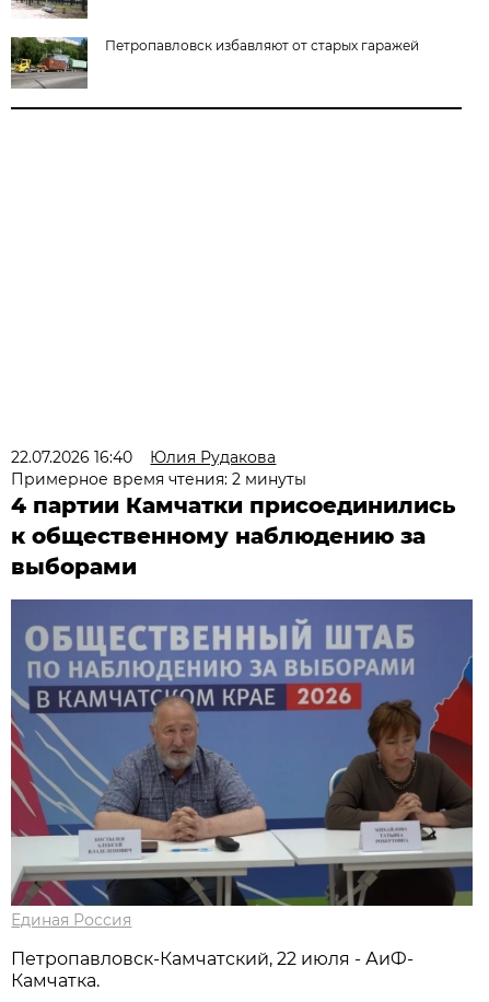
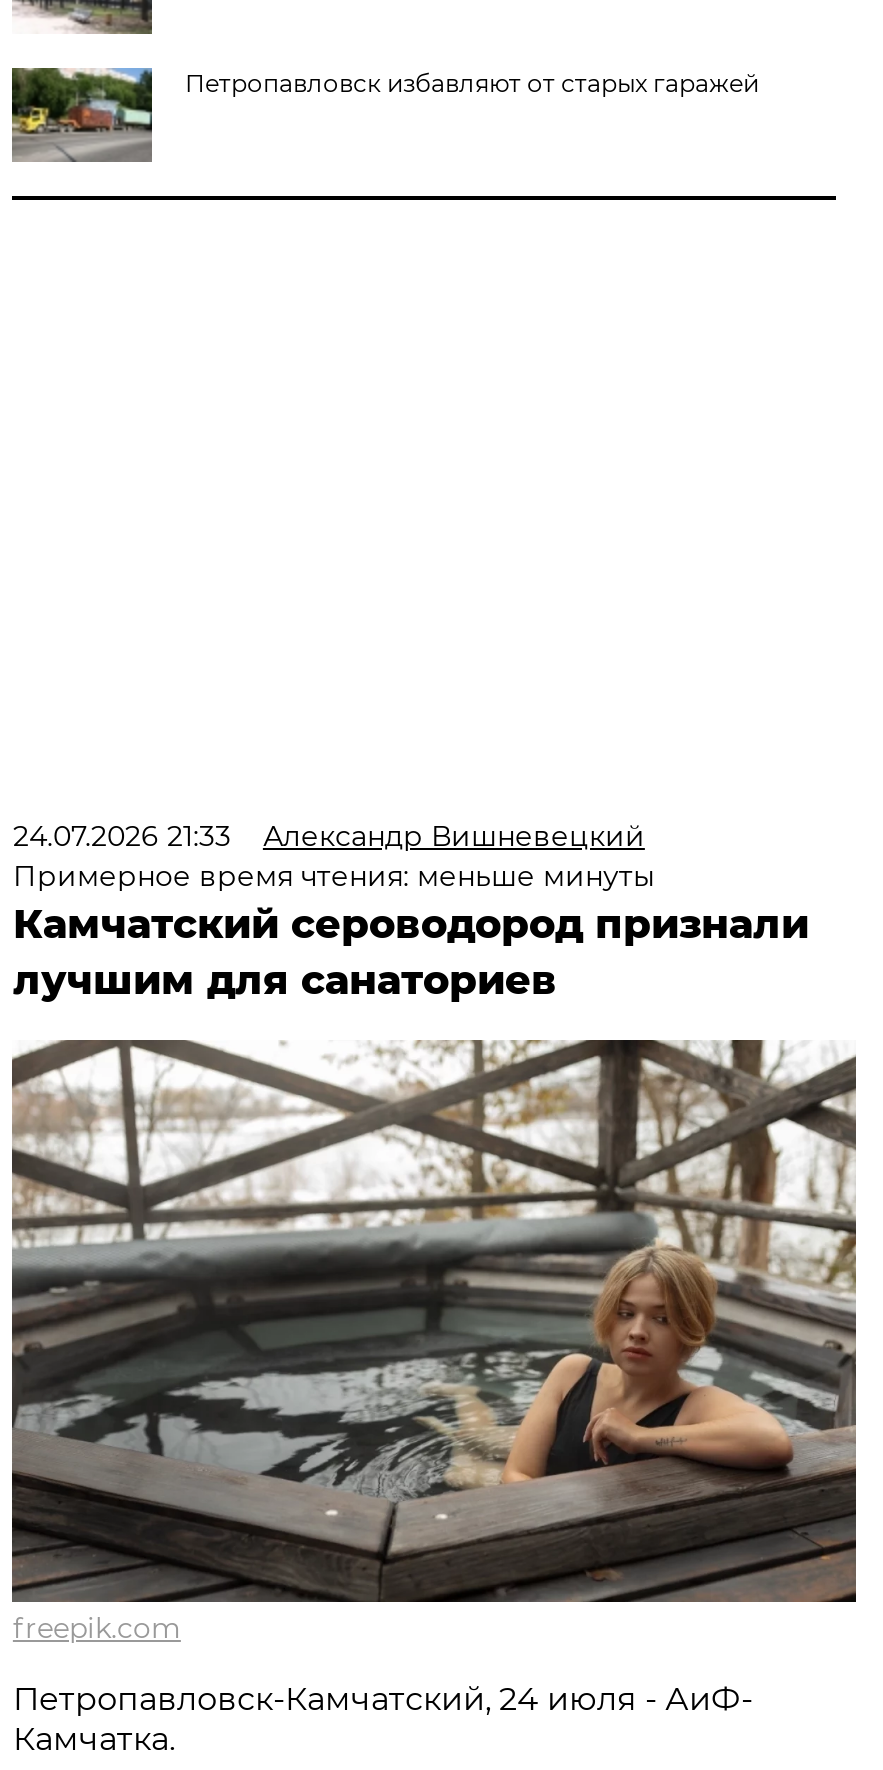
- 22.07.2026 16:40
- Юлия Рудакова
- Примерное время чтения: 2 минуты
- 4 партии Камчатки присоединились
- к общественному наблюдению за
- выборами
+ 24.07.2026 21:33
+ Александр Вишневецкий
+ Примерное время чтения: меньше минуты
+ Камчатский сероводород признали
+ лучшим для санаториев

- [image]
- Единая Россия
+ [image]
+ freepik.com

- Петропавловск-Камчатский, 22 июля - АиФ-
+ Петропавловск-Камчатский, 24 июля - АиФ-
